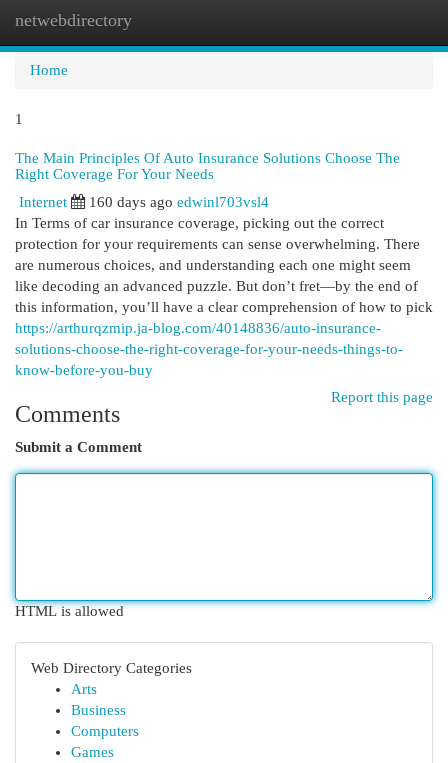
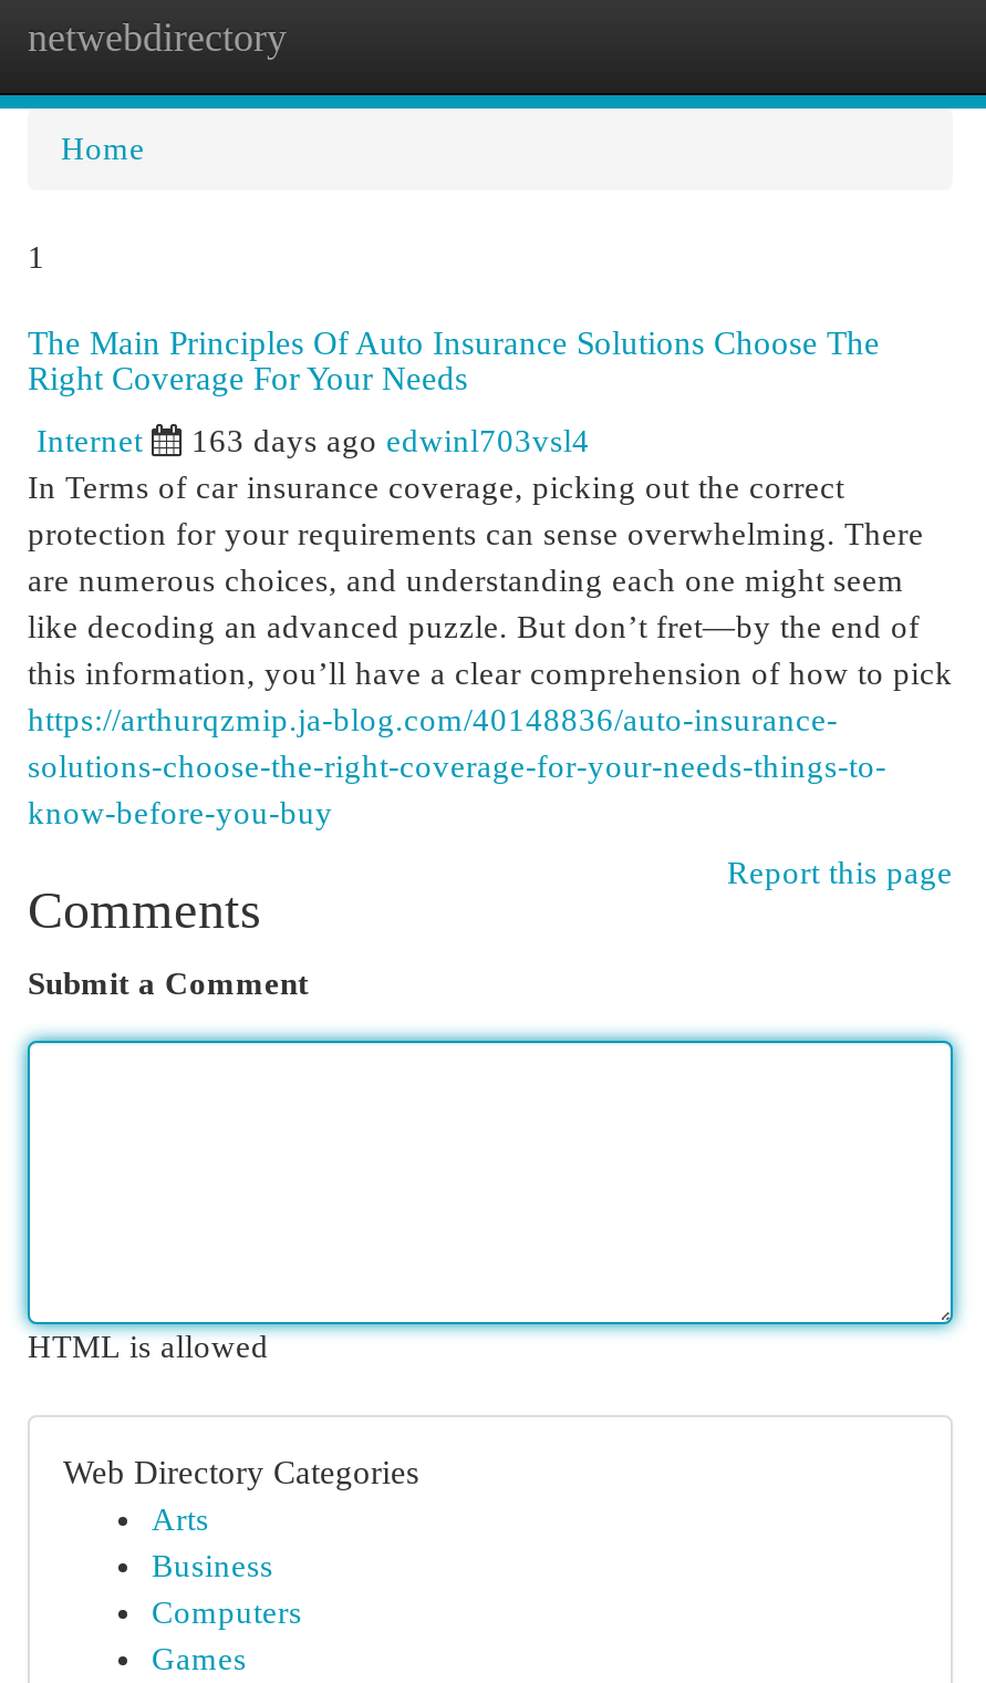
- 160 days ago edwinl703vsl4
+ 163 days ago edwinl703vsl4
